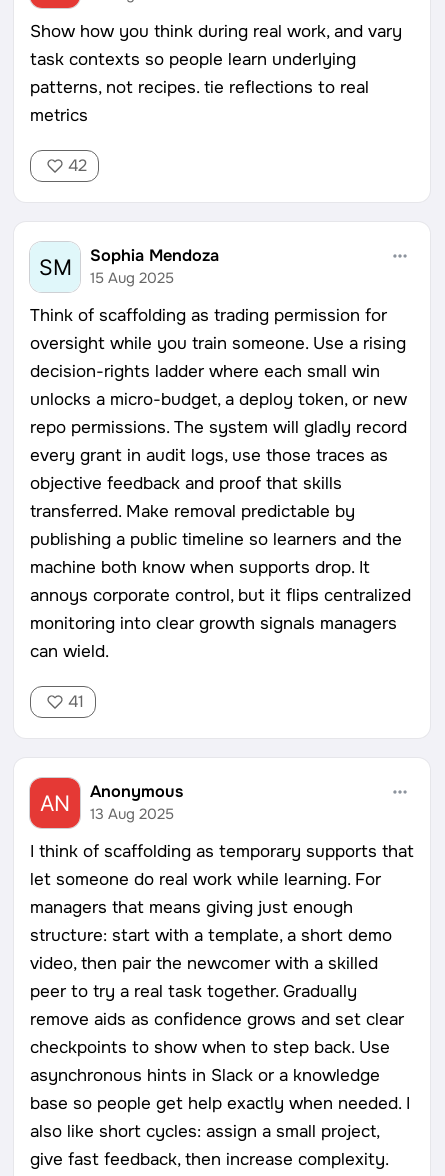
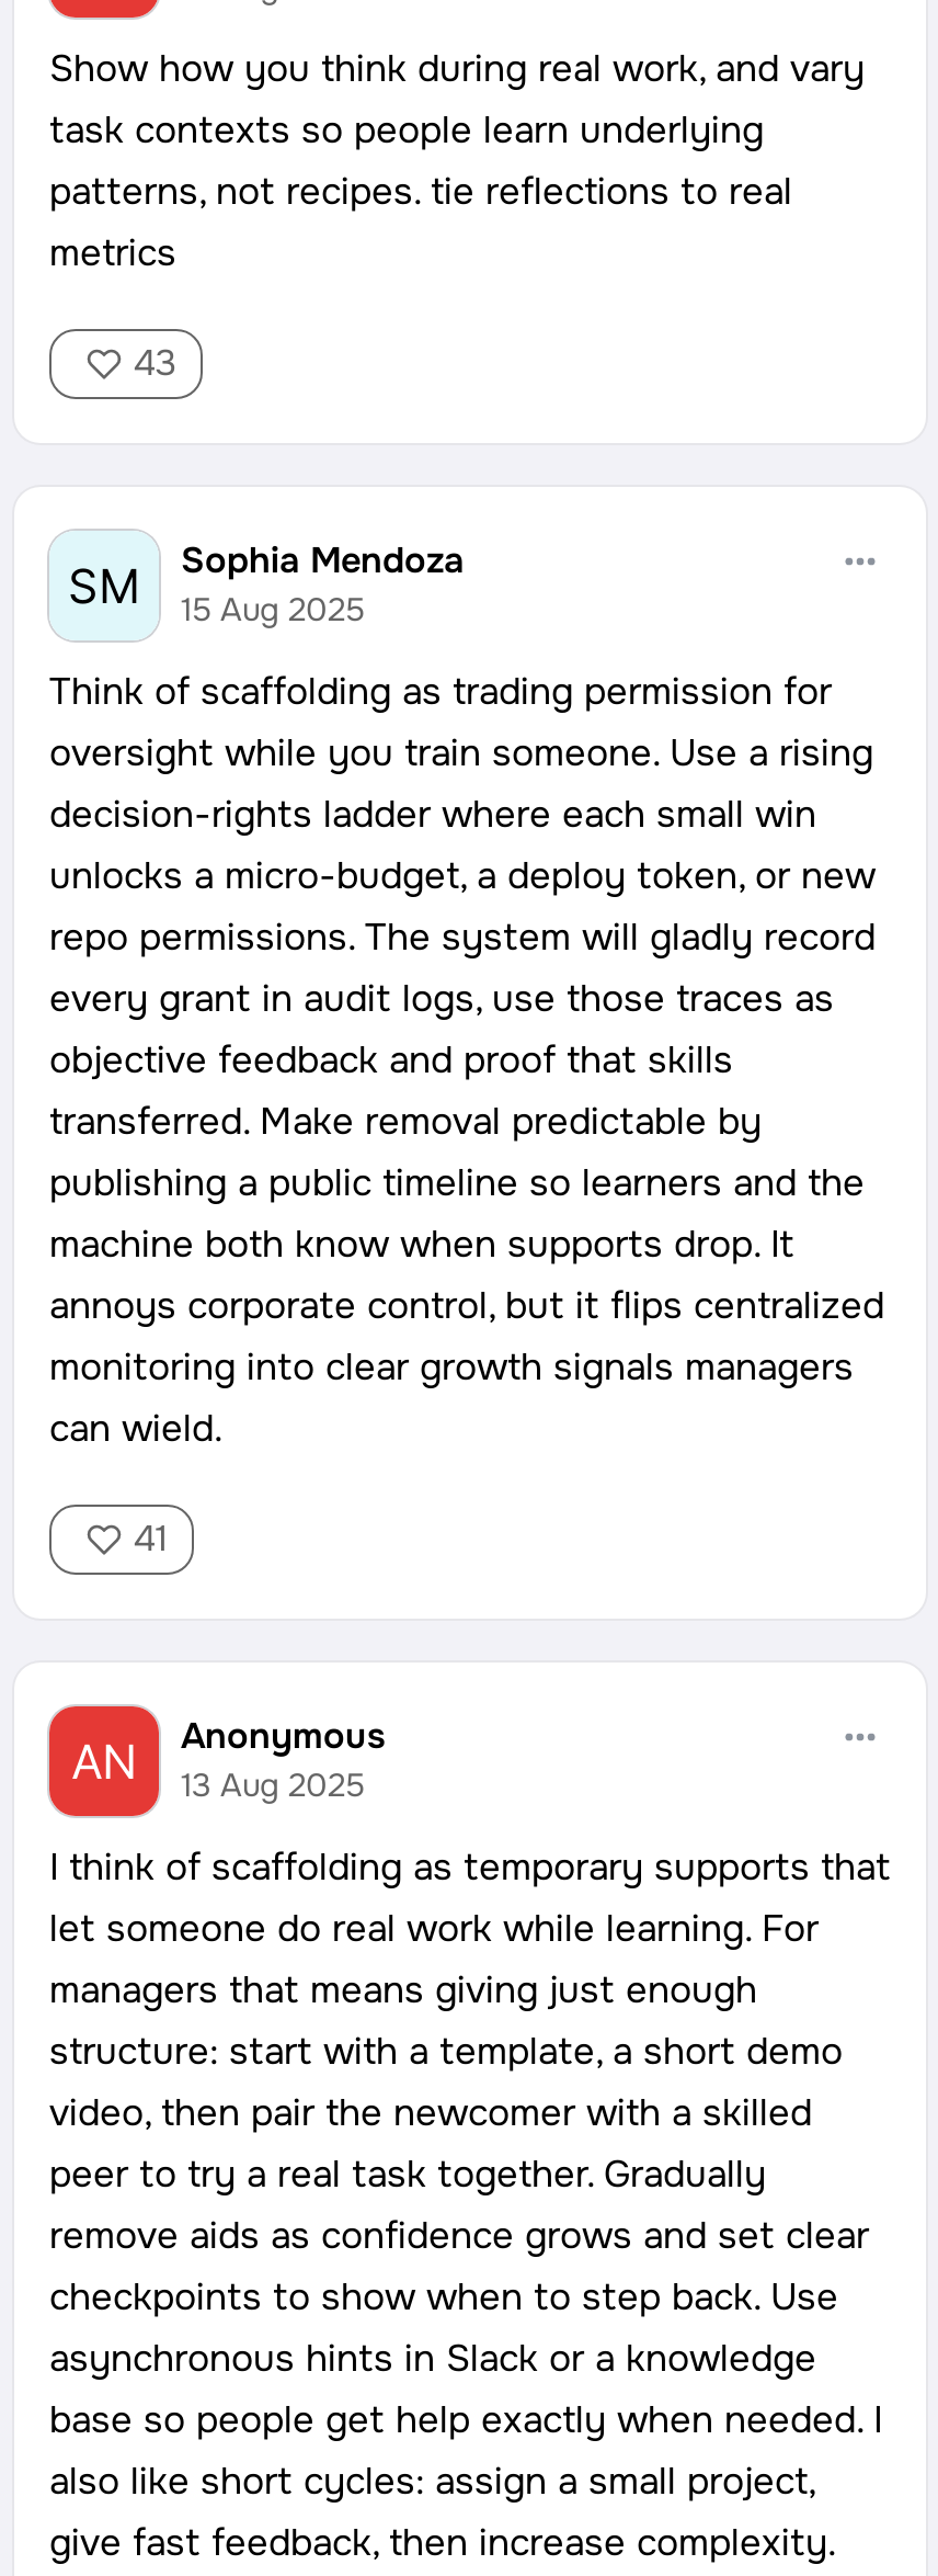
- 42
+ 43
